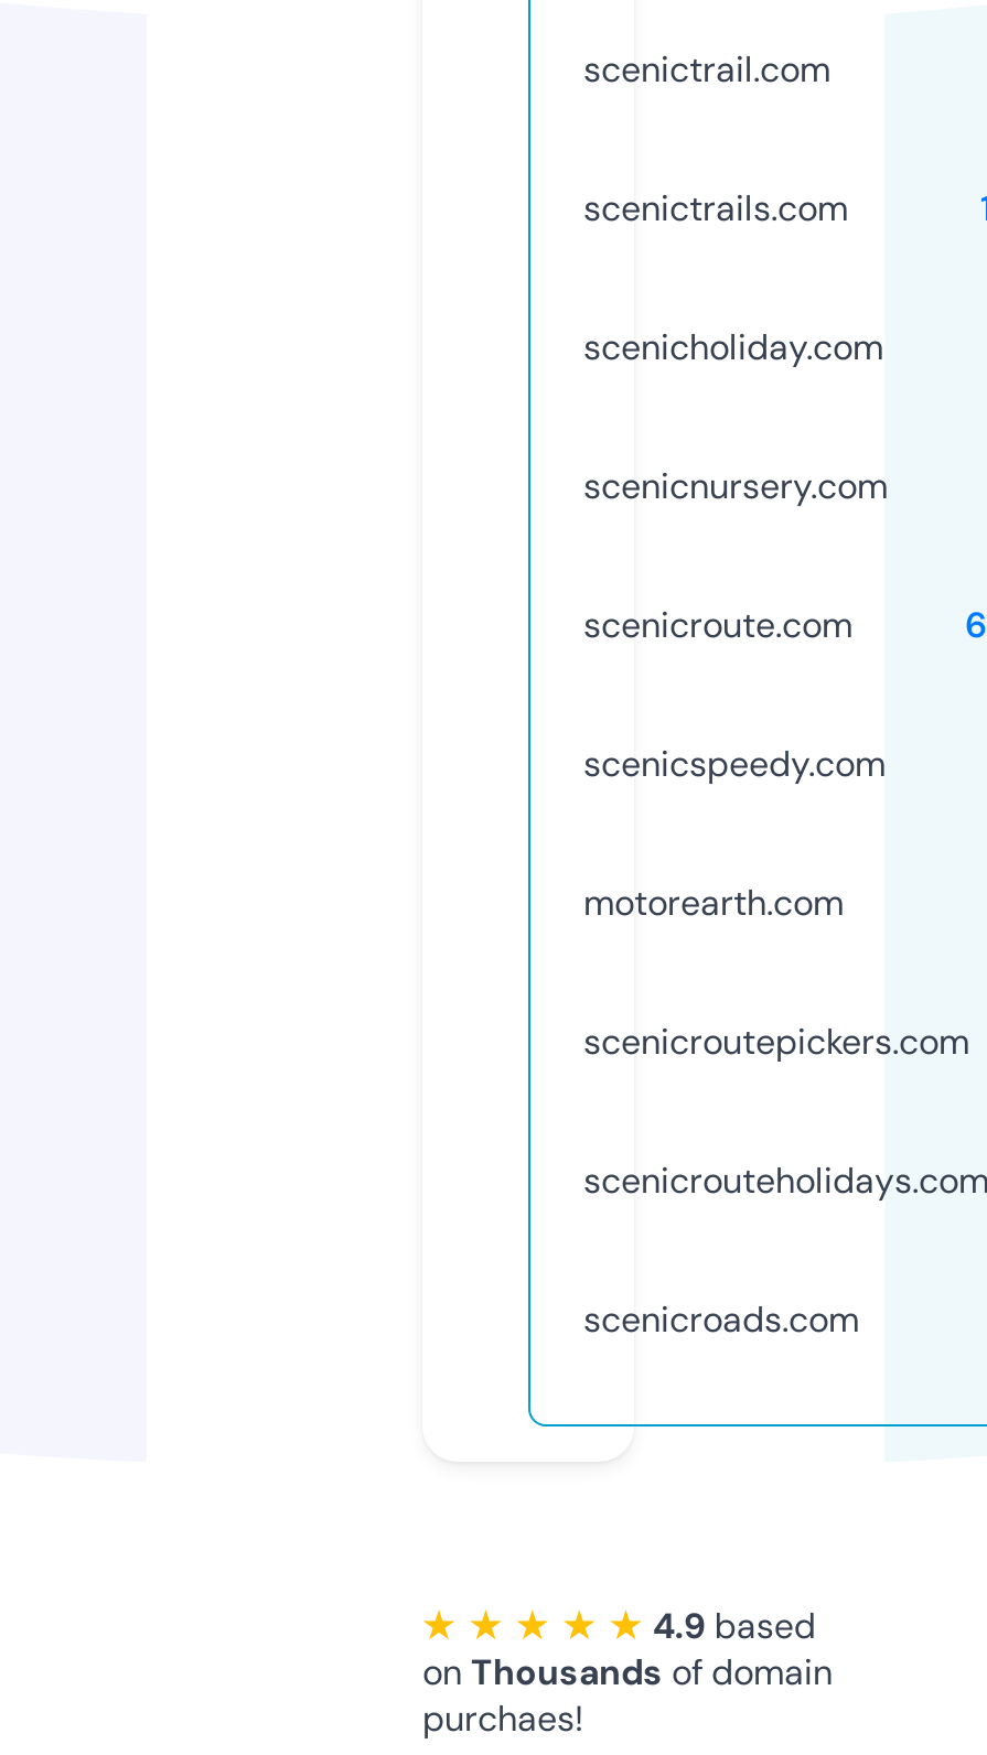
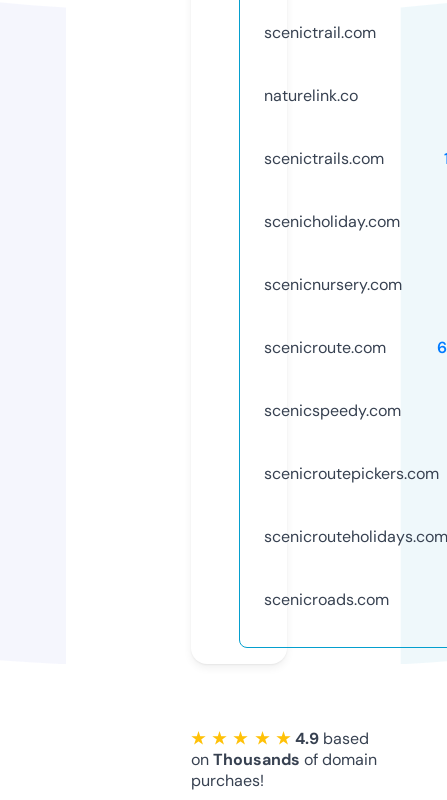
+ naturelink.co

moved down: scenictrails.com | scenicholiday.com | scenicnursery.com | scenicroute.com | scenicspeedy.com

- motorearth.com
